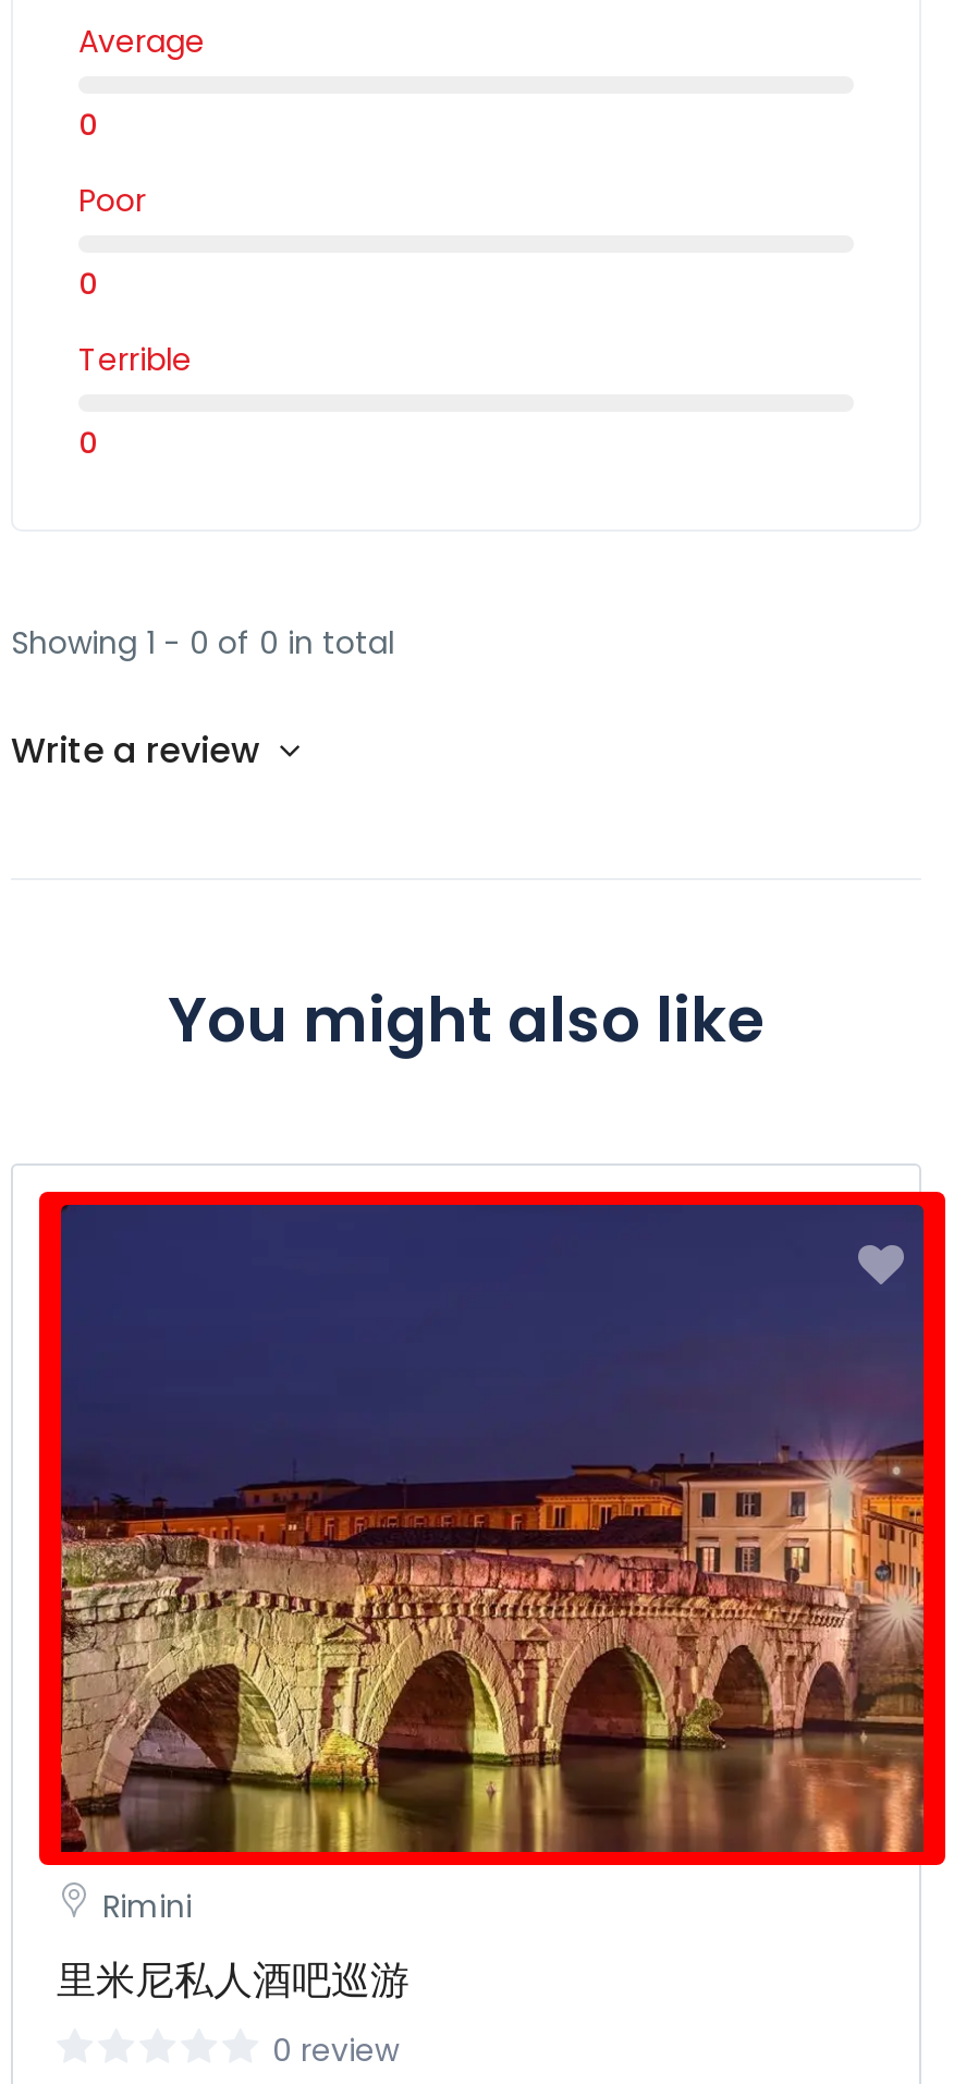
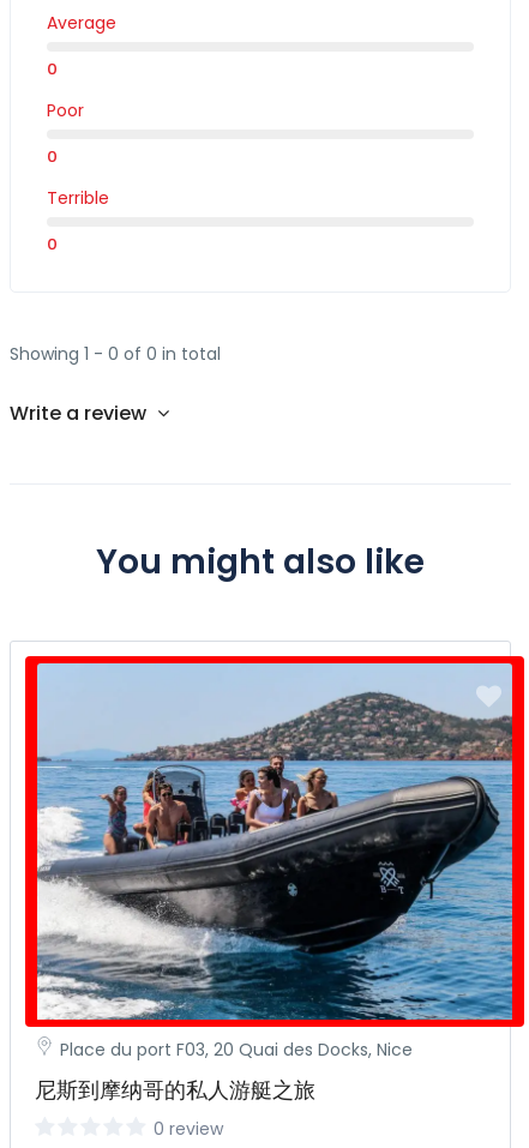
- [image]
- Rimini
- 里米尼私人酒吧巡游
+ [image]
+ Place du port F03, 20 Quai des Docks, Nice
+ 尼斯到摩纳哥的私人游艇之旅
